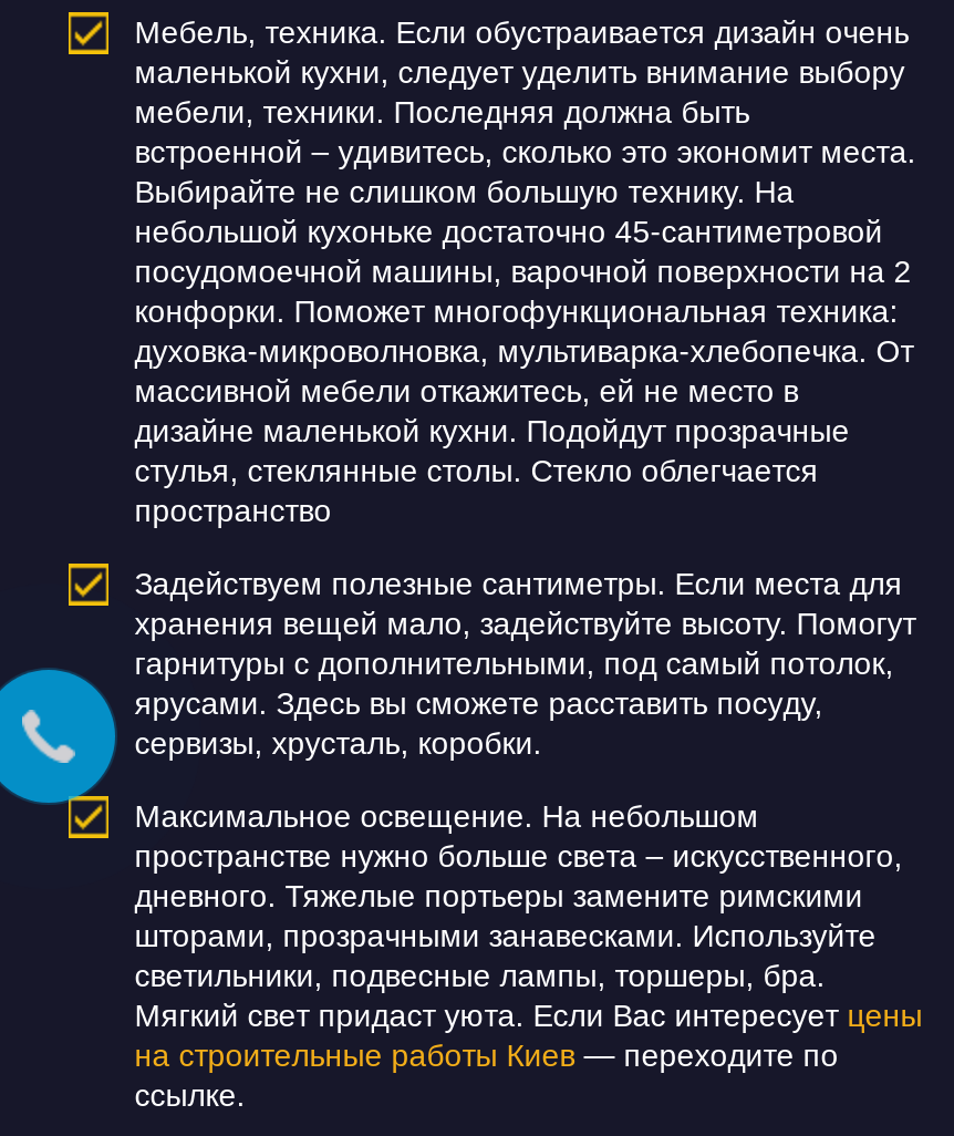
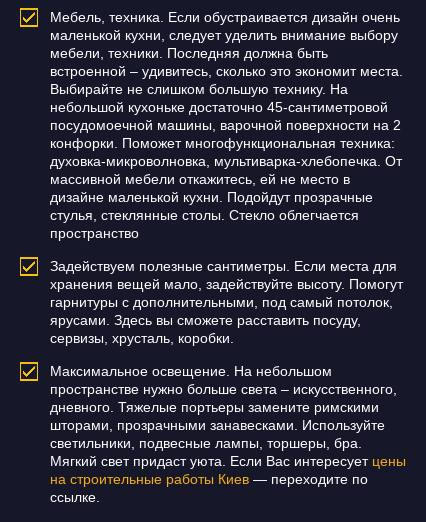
- [image]
